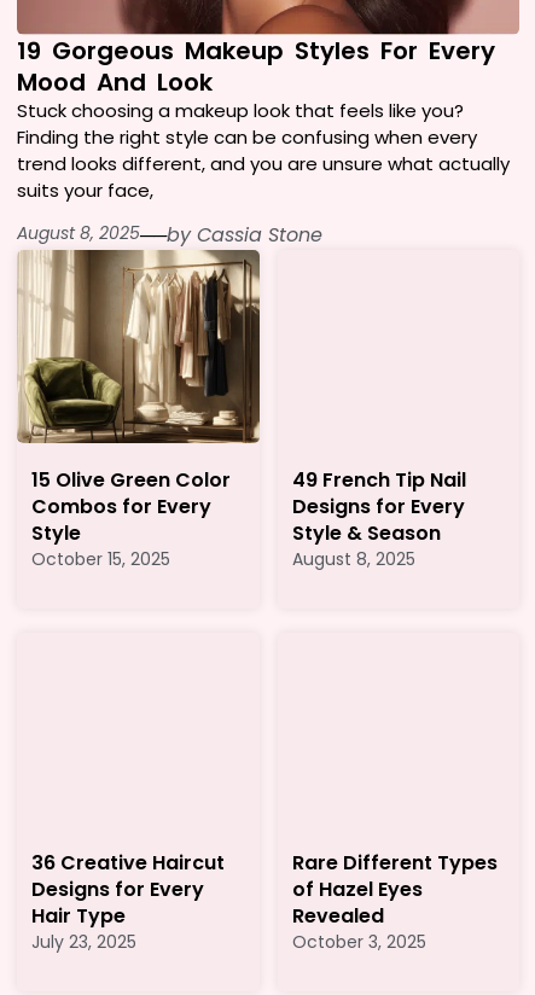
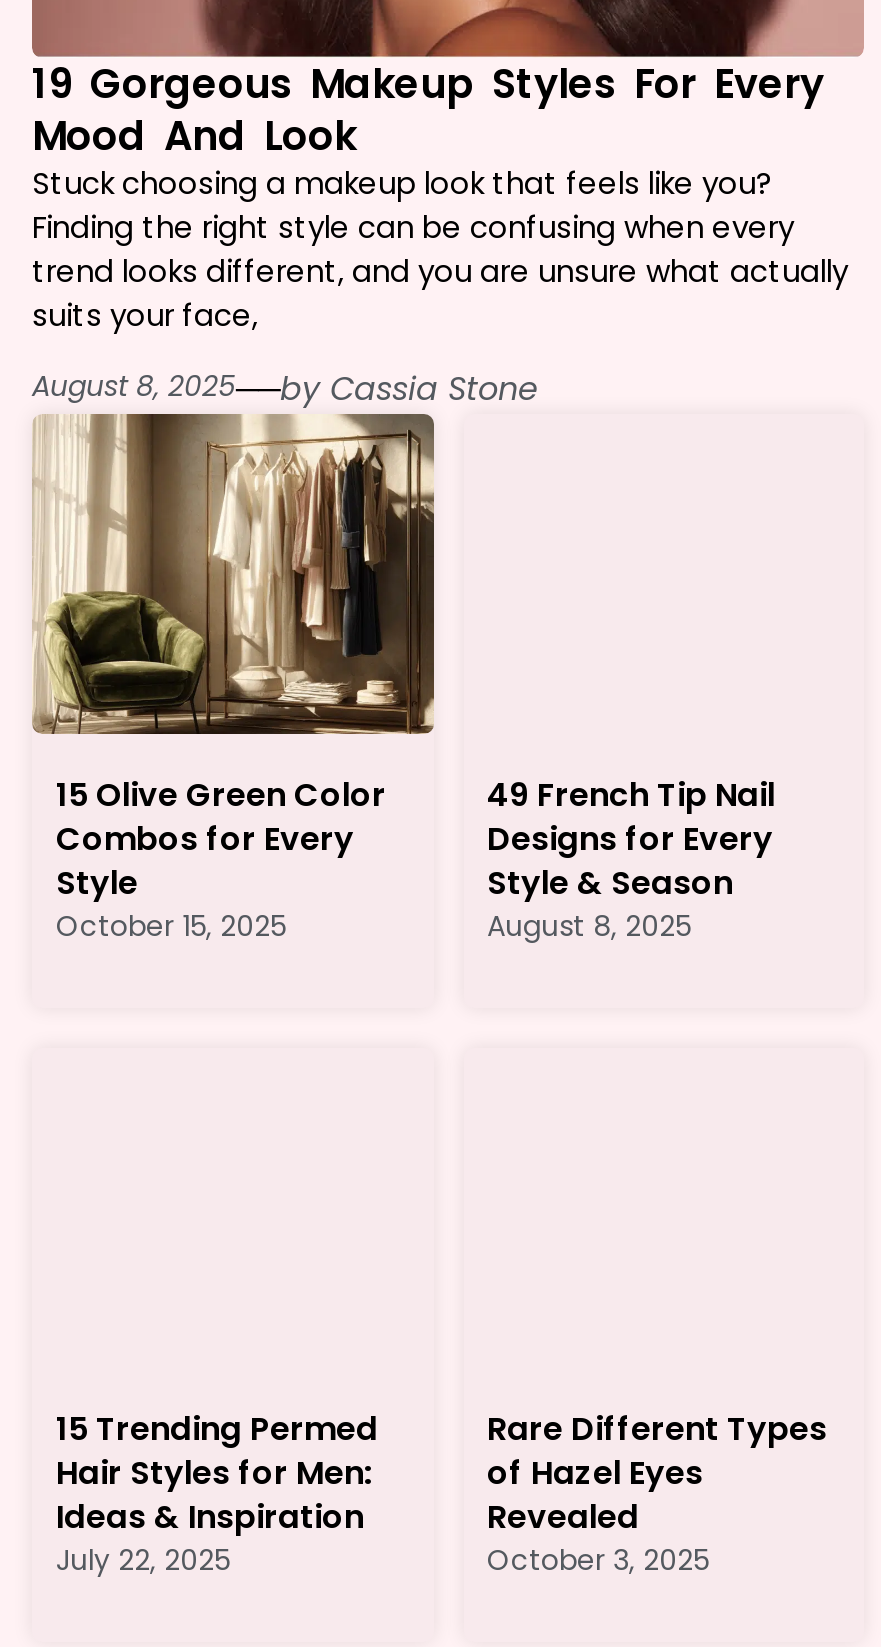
- 36 Creative Haircut
- Designs for Every
- Hair Type
- July 23, 2025
+ 15 Trending Permed
+ Hair Styles for Men:
+ Ideas & Inspiration
+ July 22, 2025
